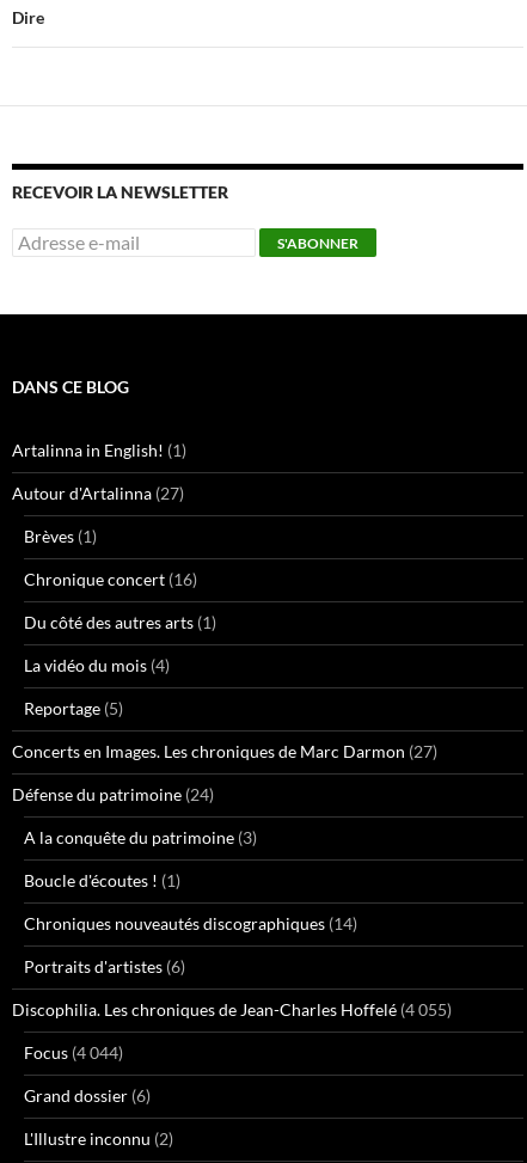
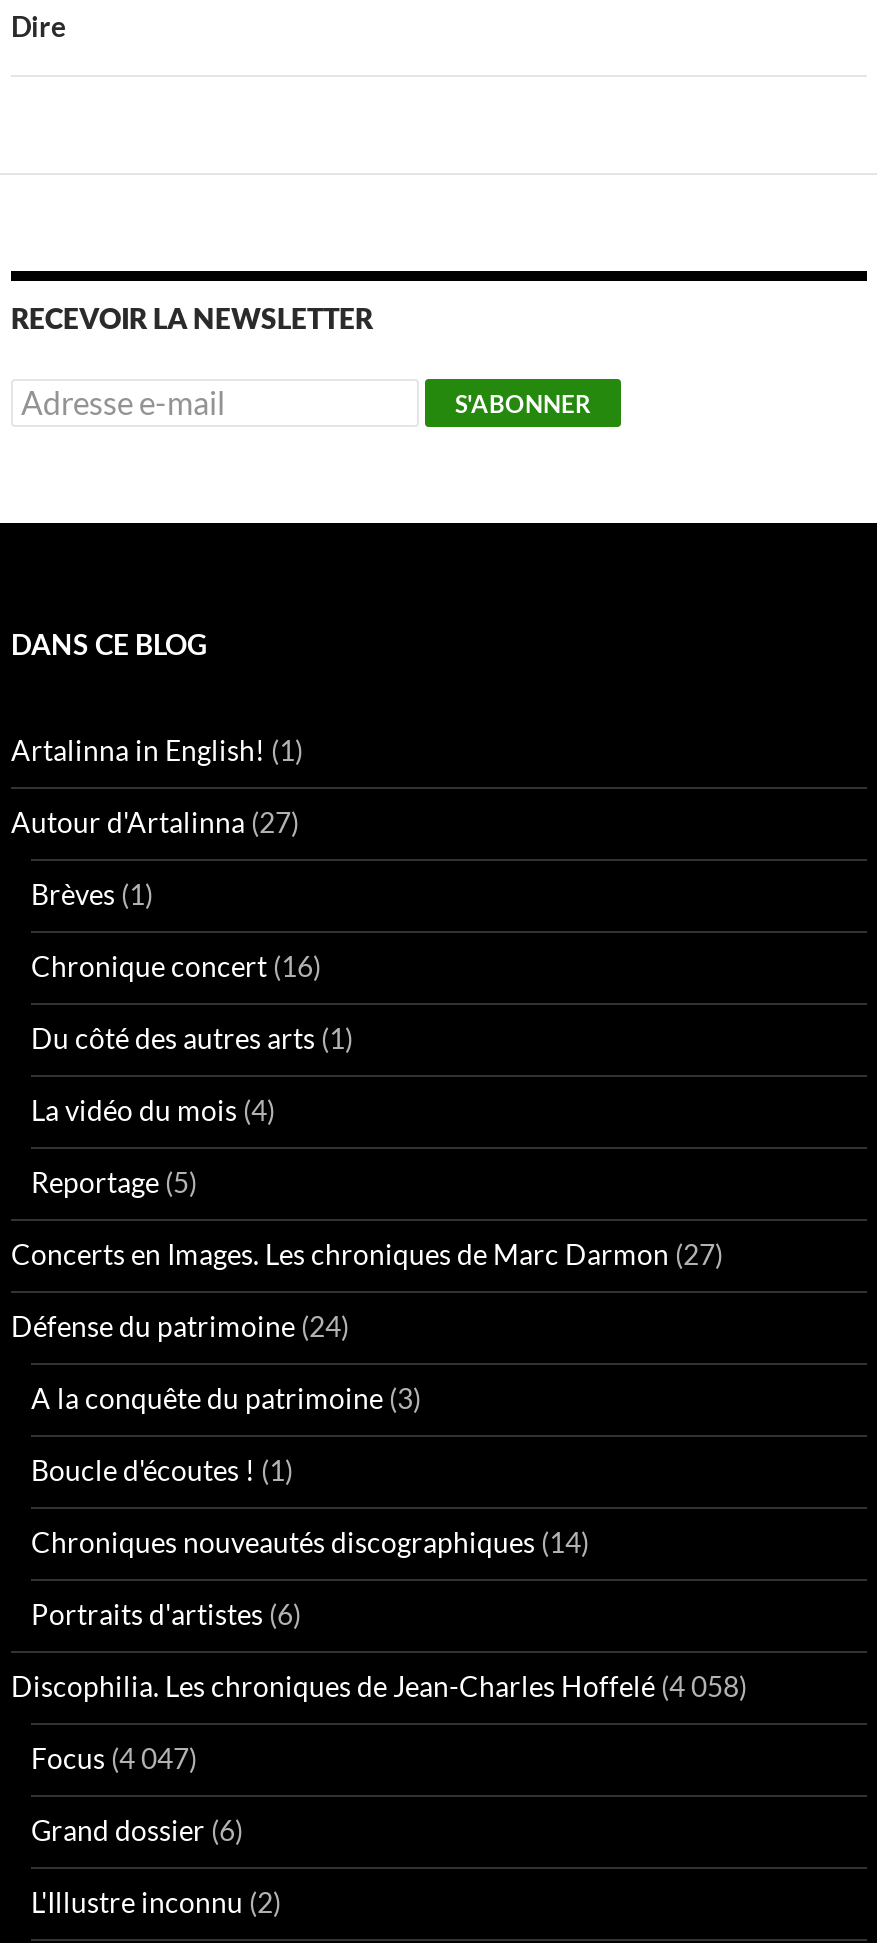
- Discophilia. Les chroniques de Jean-Charles Hoffelé (4 055)
+ Discophilia. Les chroniques de Jean-Charles Hoffelé (4 058)

- Focus (4 044)
+ Focus (4 047)
